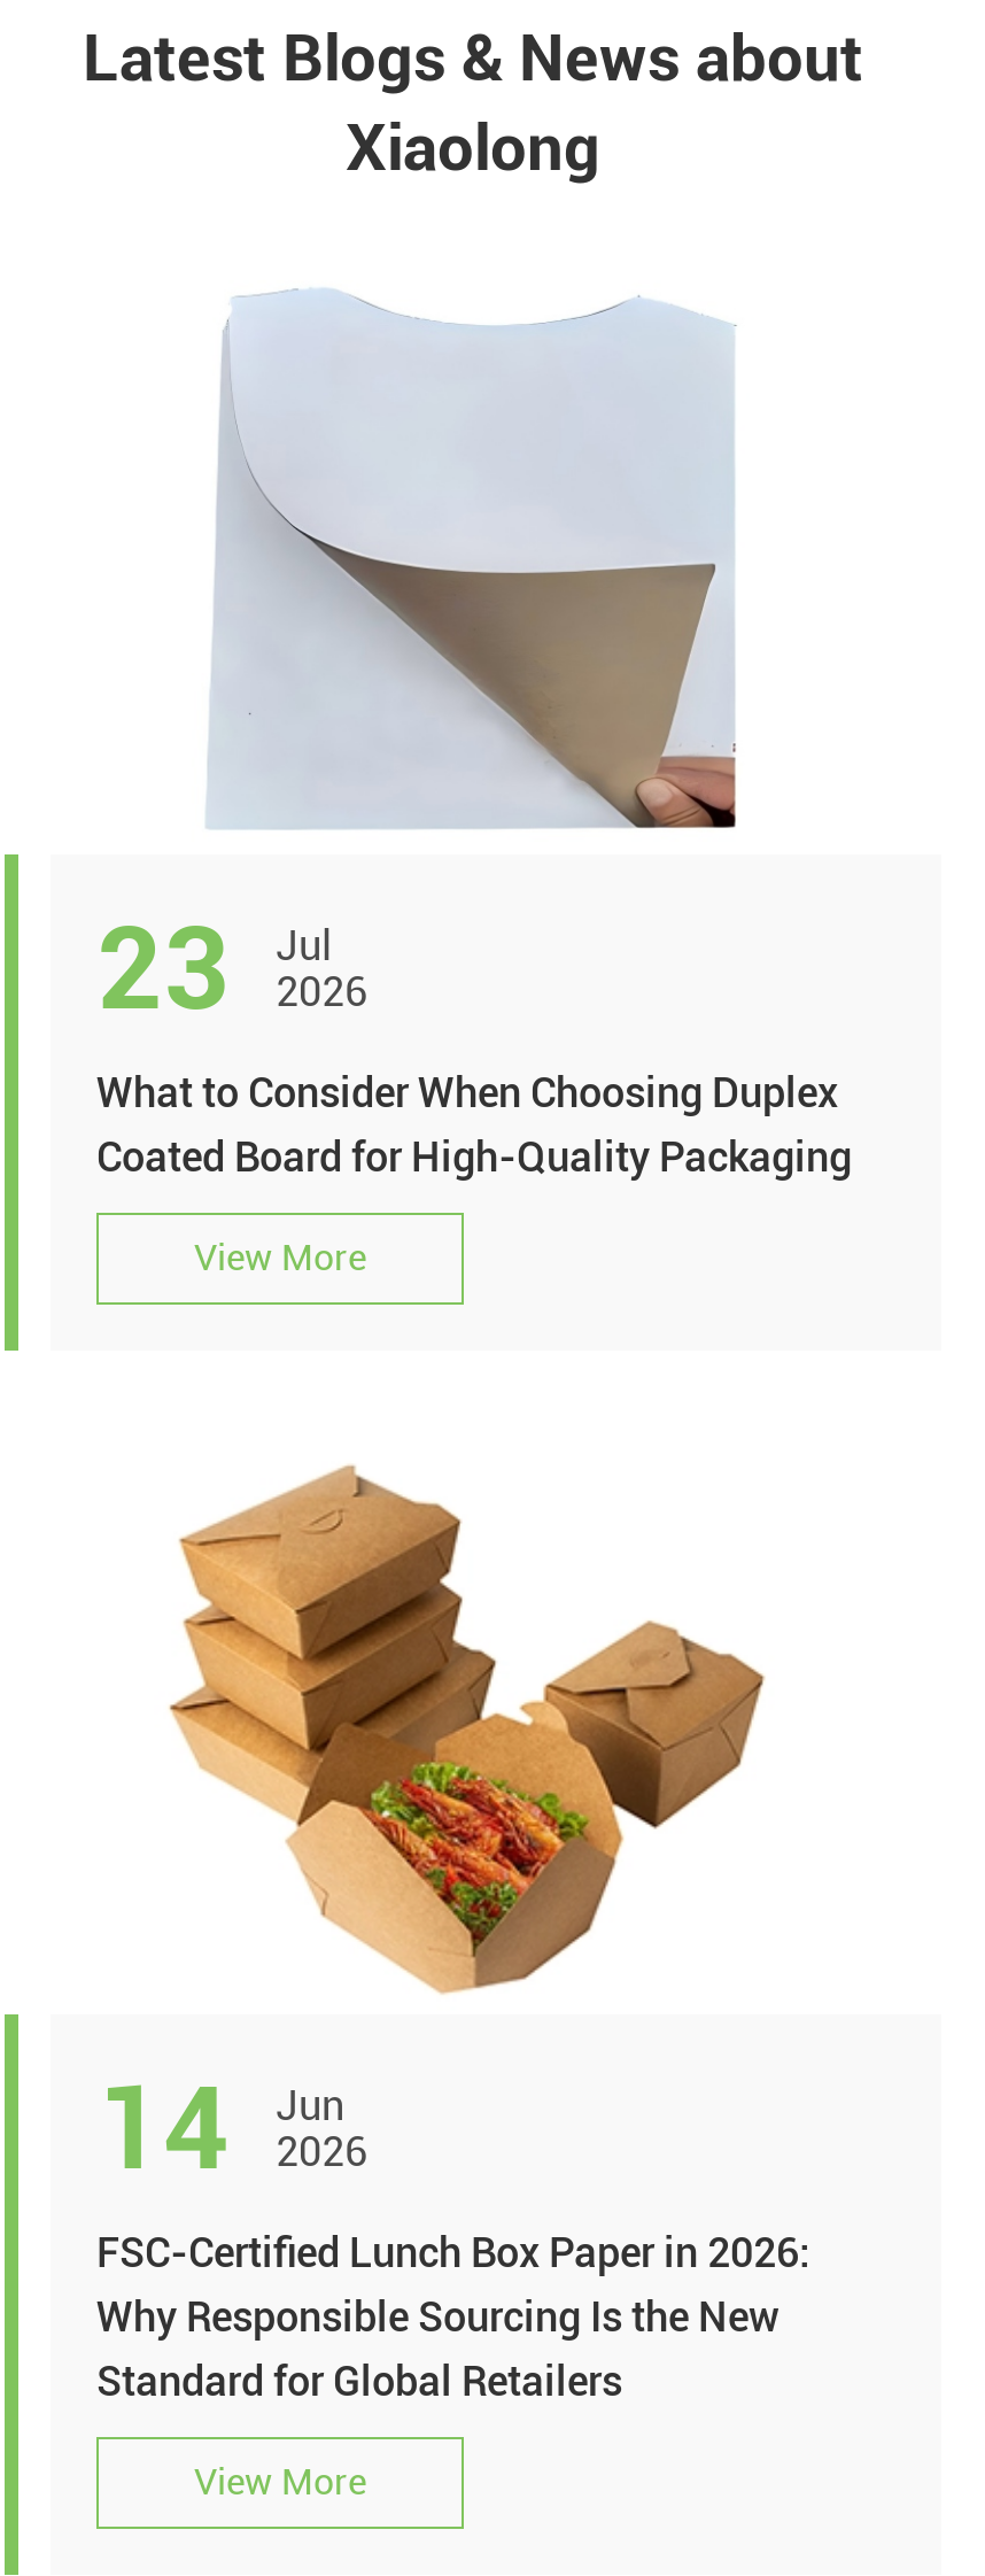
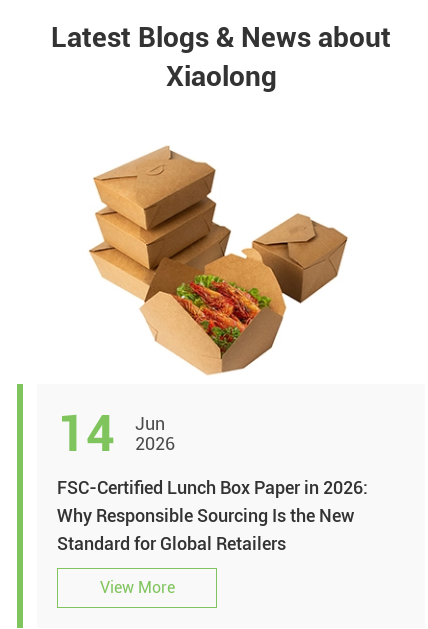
- [image]
- 23
- Jul
- 2026
- What to Consider When Choosing Duplex
- Coated Board for High-Quality Packaging
- View More
